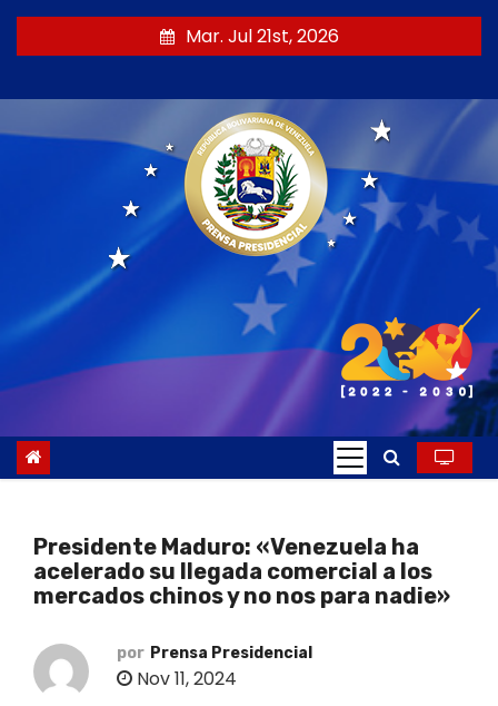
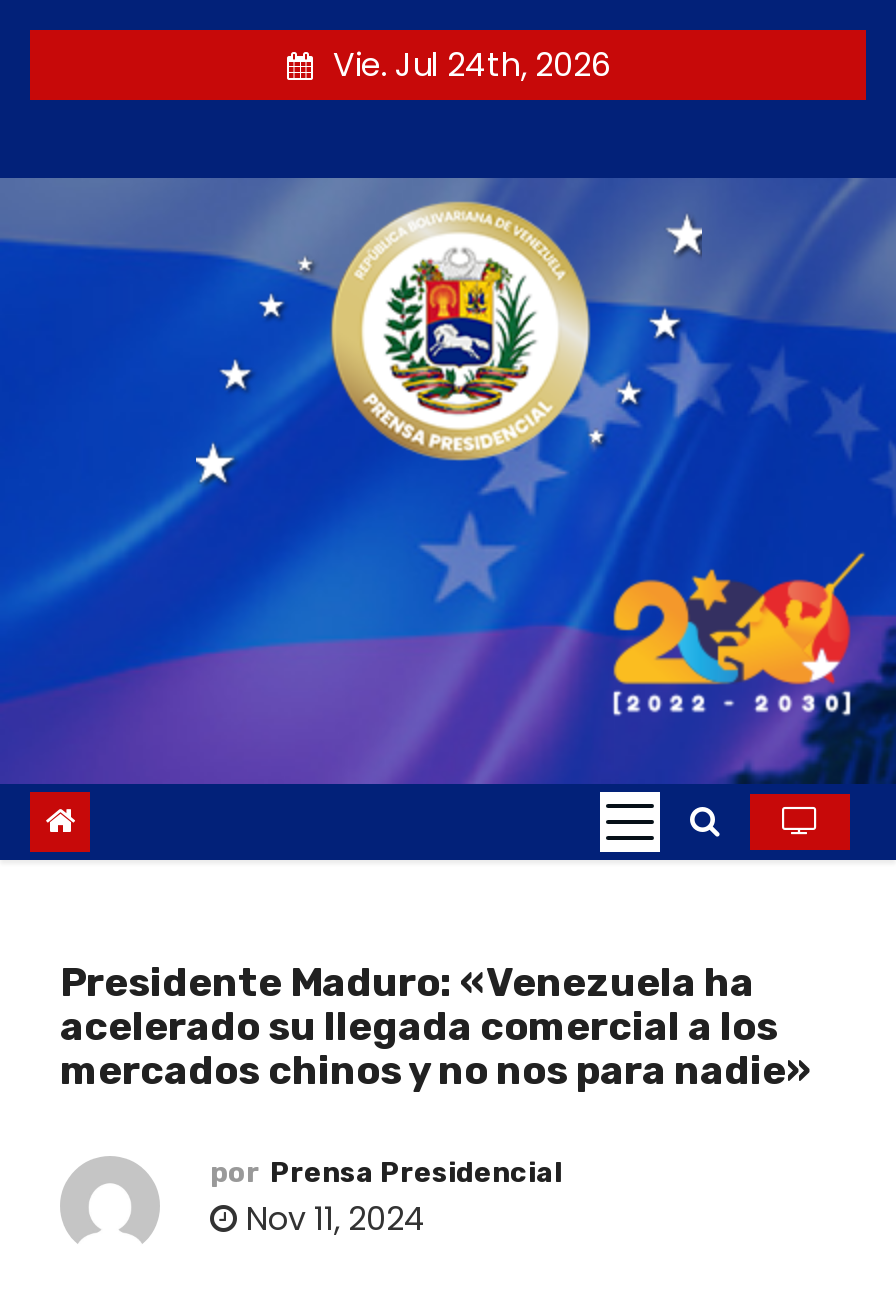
- Mar. Jul 21st, 2026
+ Vie. Jul 24th, 2026
